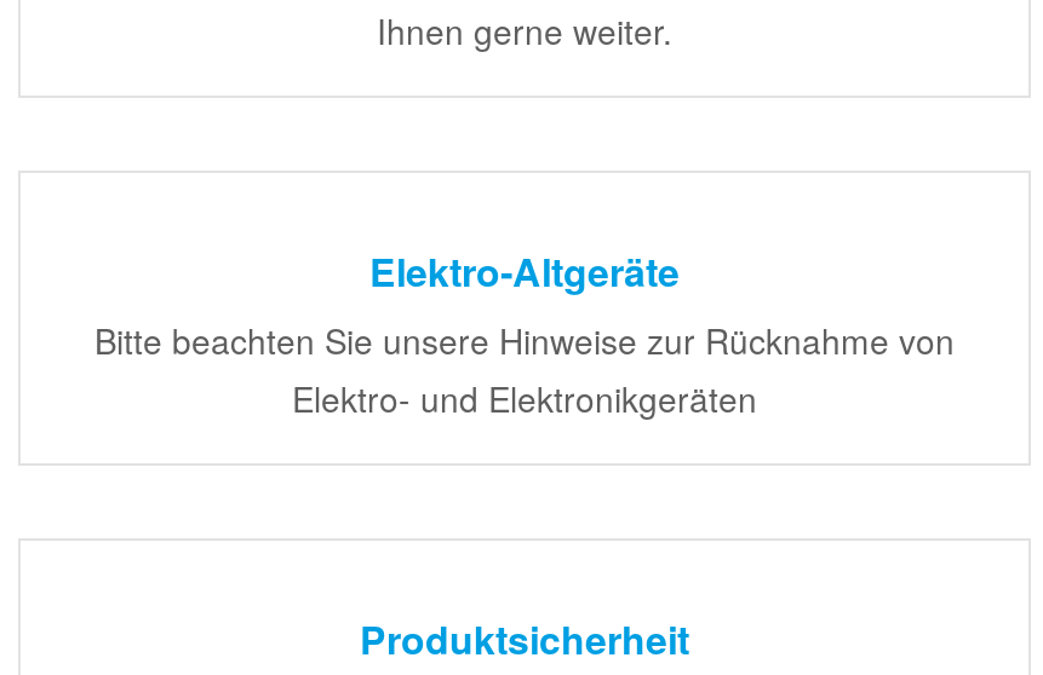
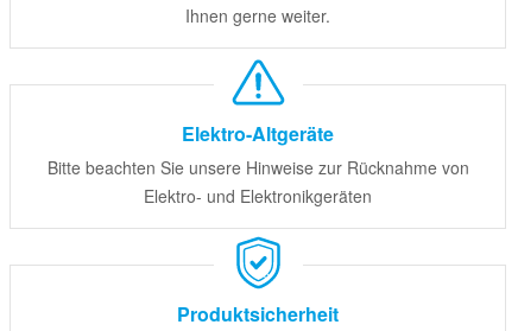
+ [image]

+ [image]
